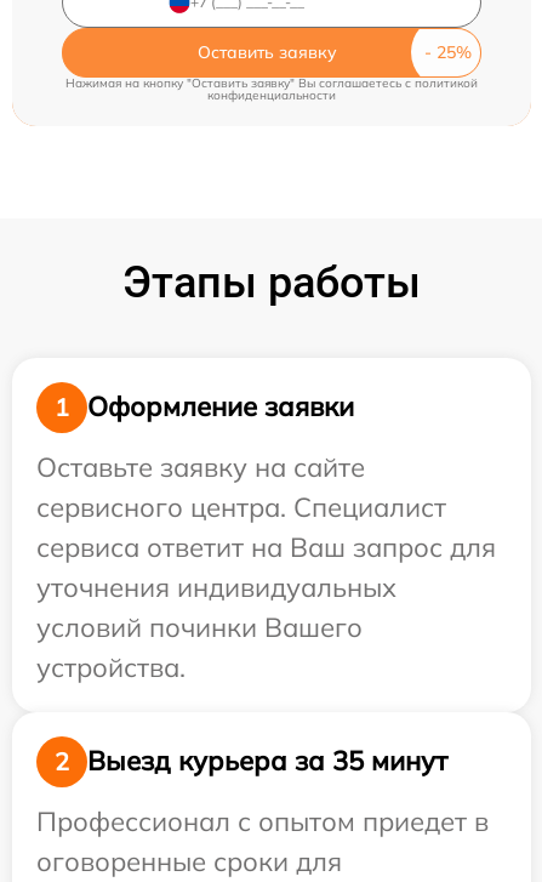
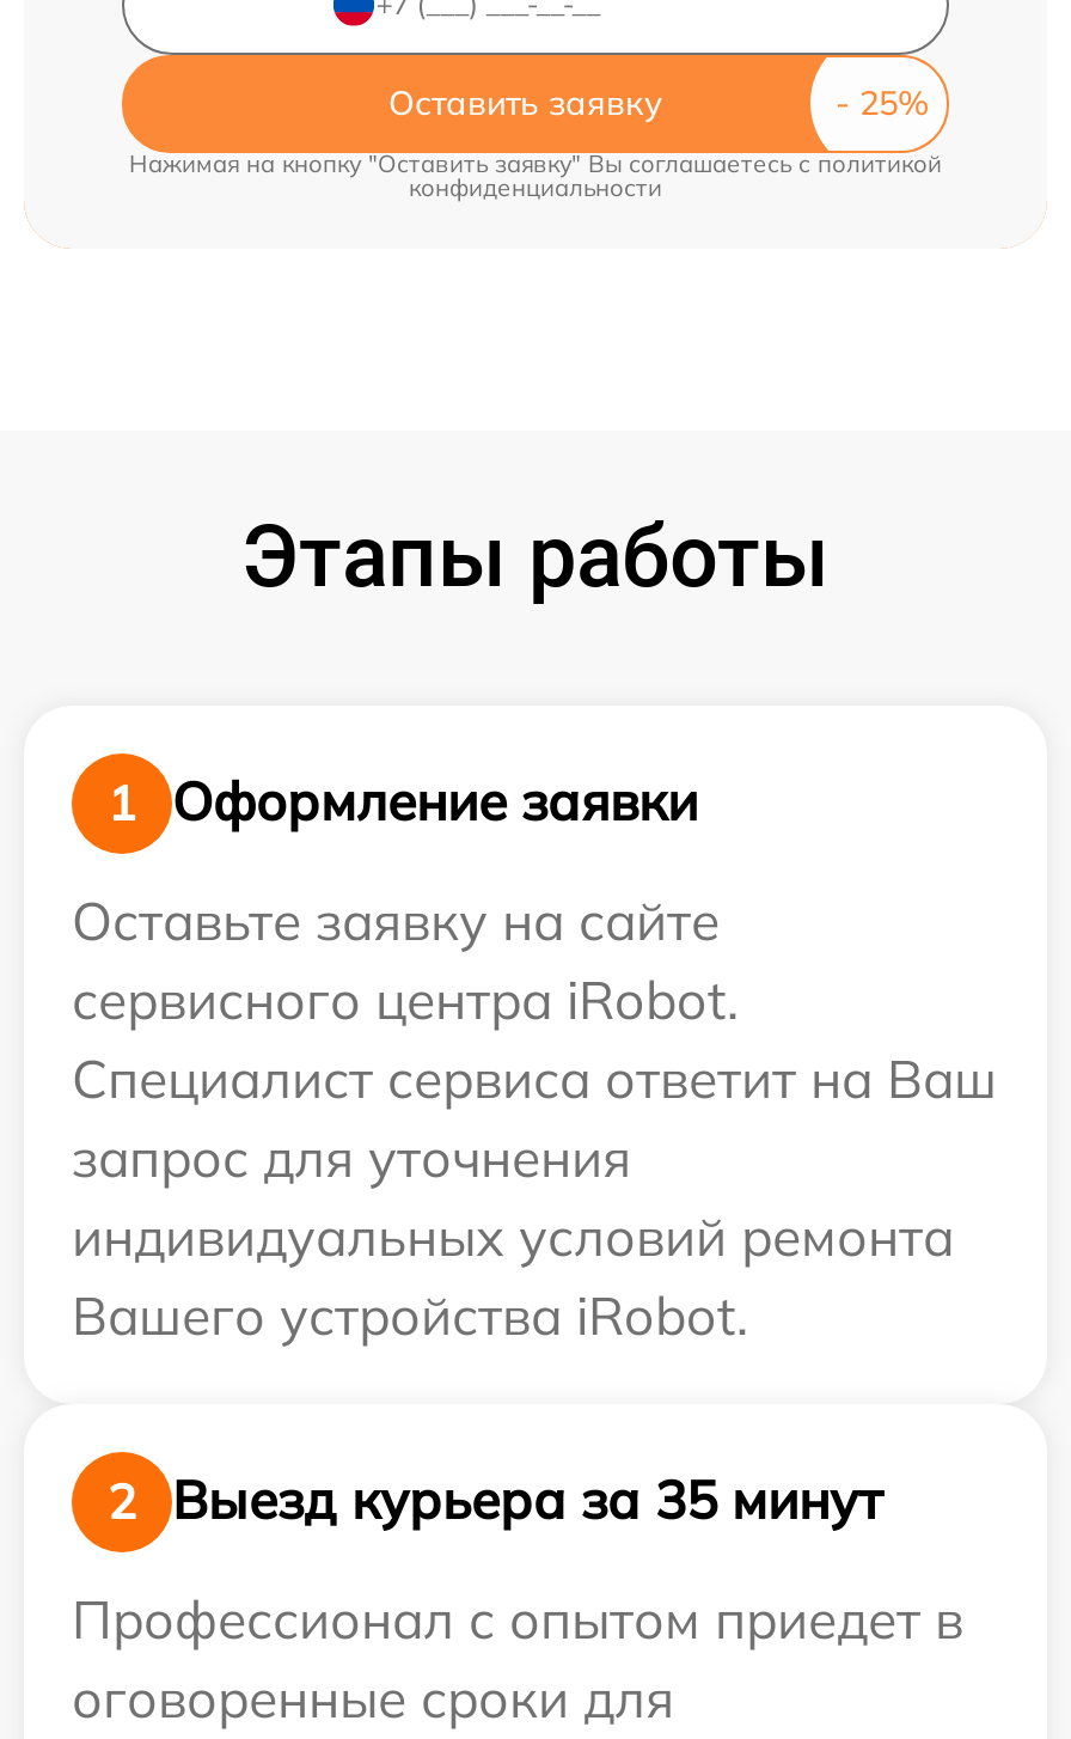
- сервисного центра. Специалист
- сервиса ответит на Ваш запрос для
- уточнения индивидуальных
- условий починки Вашего
- устройства.
+ сервисного центра iRobot.
+ Специалист сервиса ответит на Ваш
+ запрос для уточнения
+ индивидуальных условий ремонта
+ Вашего устройства iRobot.
